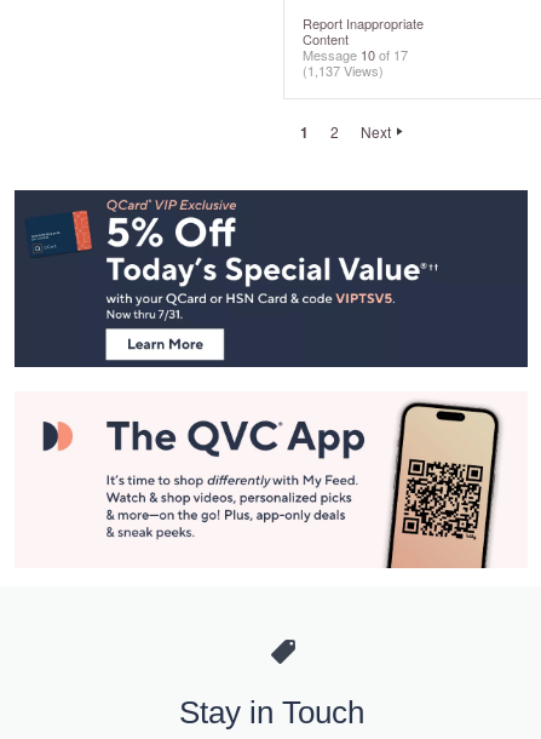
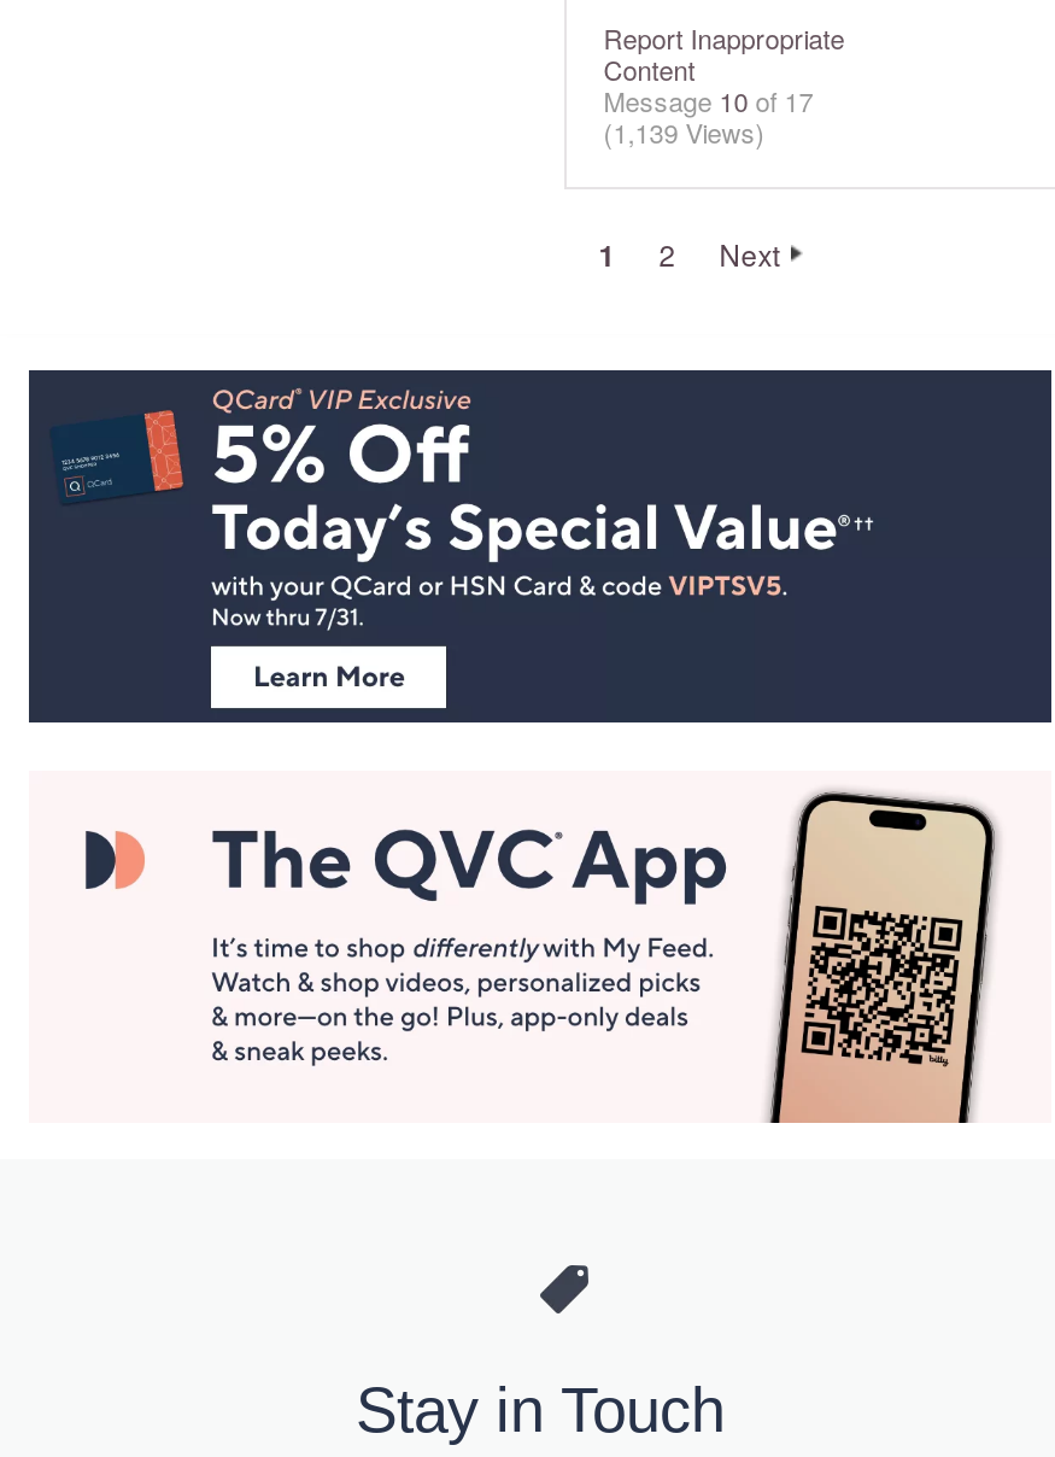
- (1,137 Views)
+ (1,139 Views)
